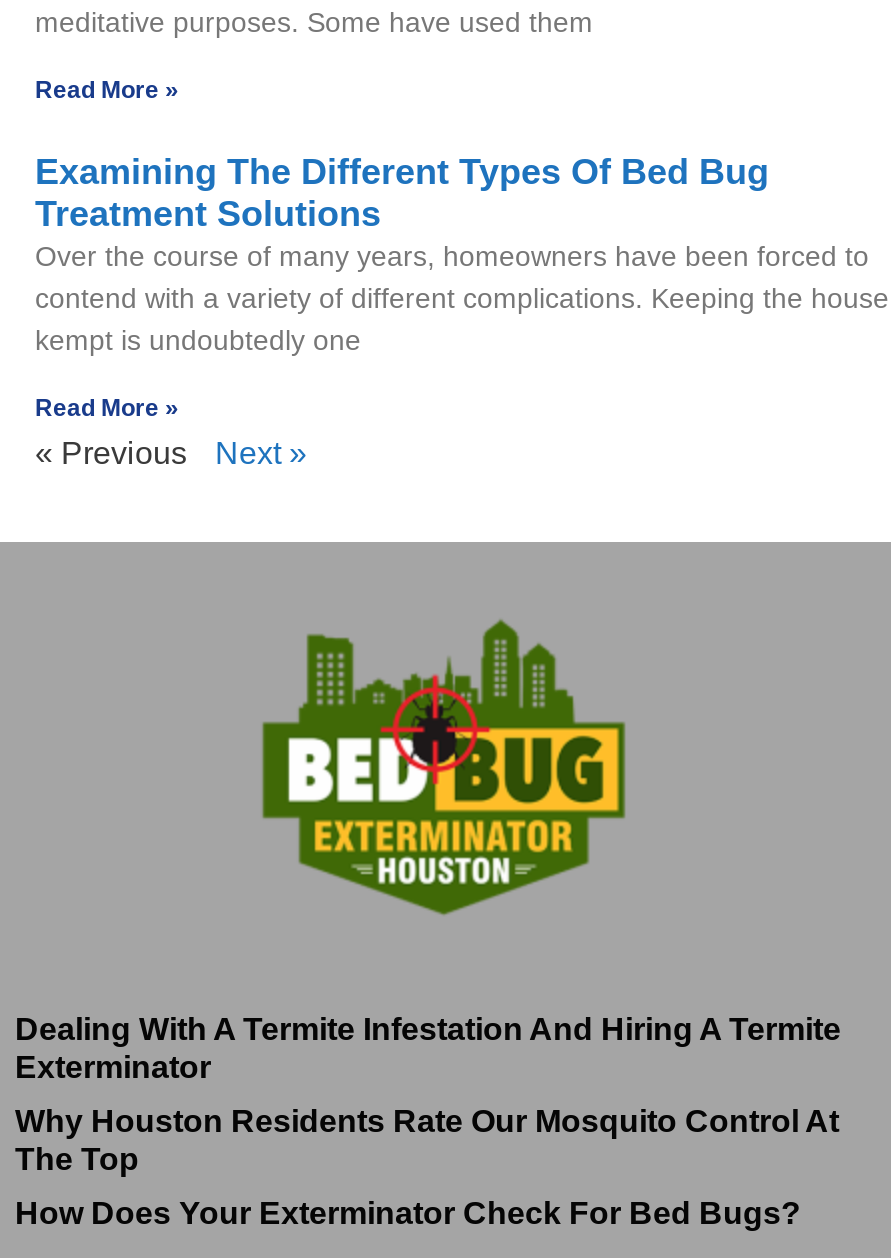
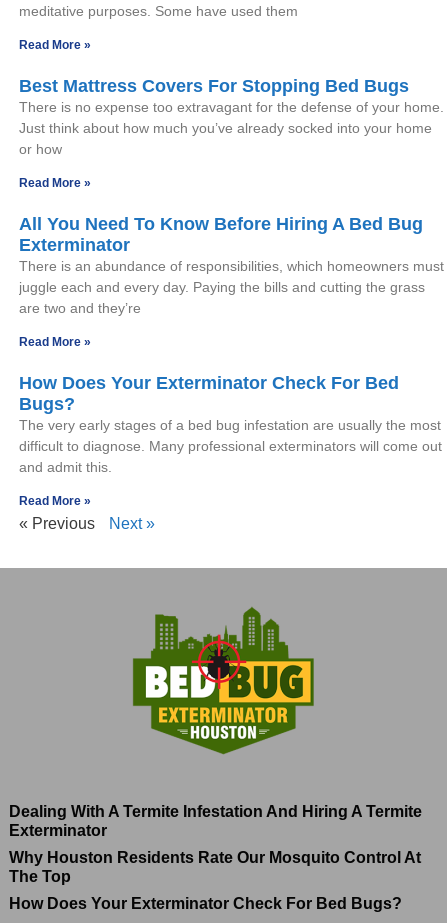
- Examining The Different Types Of Bed Bug
- Treatment Solutions
- Over the course of many years, homeowners have been forced to
- contend with a variety of different complications. Keeping the house
- kempt is undoubtedly one
+ Best Mattress Covers For Stopping Bed Bugs
+ There is no expense too extravagant for the defense of your home.
+ Just think about how much you’ve already socked into your home
+ or how
+ Read More »
+ All You Need To Know Before Hiring A Bed Bug
+ Exterminator
+ There is an abundance of responsibilities, which homeowners must
+ juggle each and every day. Paying the bills and cutting the grass
+ are two and they’re
+ Read More »
+ How Does Your Exterminator Check For Bed
+ Bugs?
+ The very early stages of a bed bug infestation are usually the most
+ difficult to diagnose. Many professional exterminators will come out
+ and admit this.
